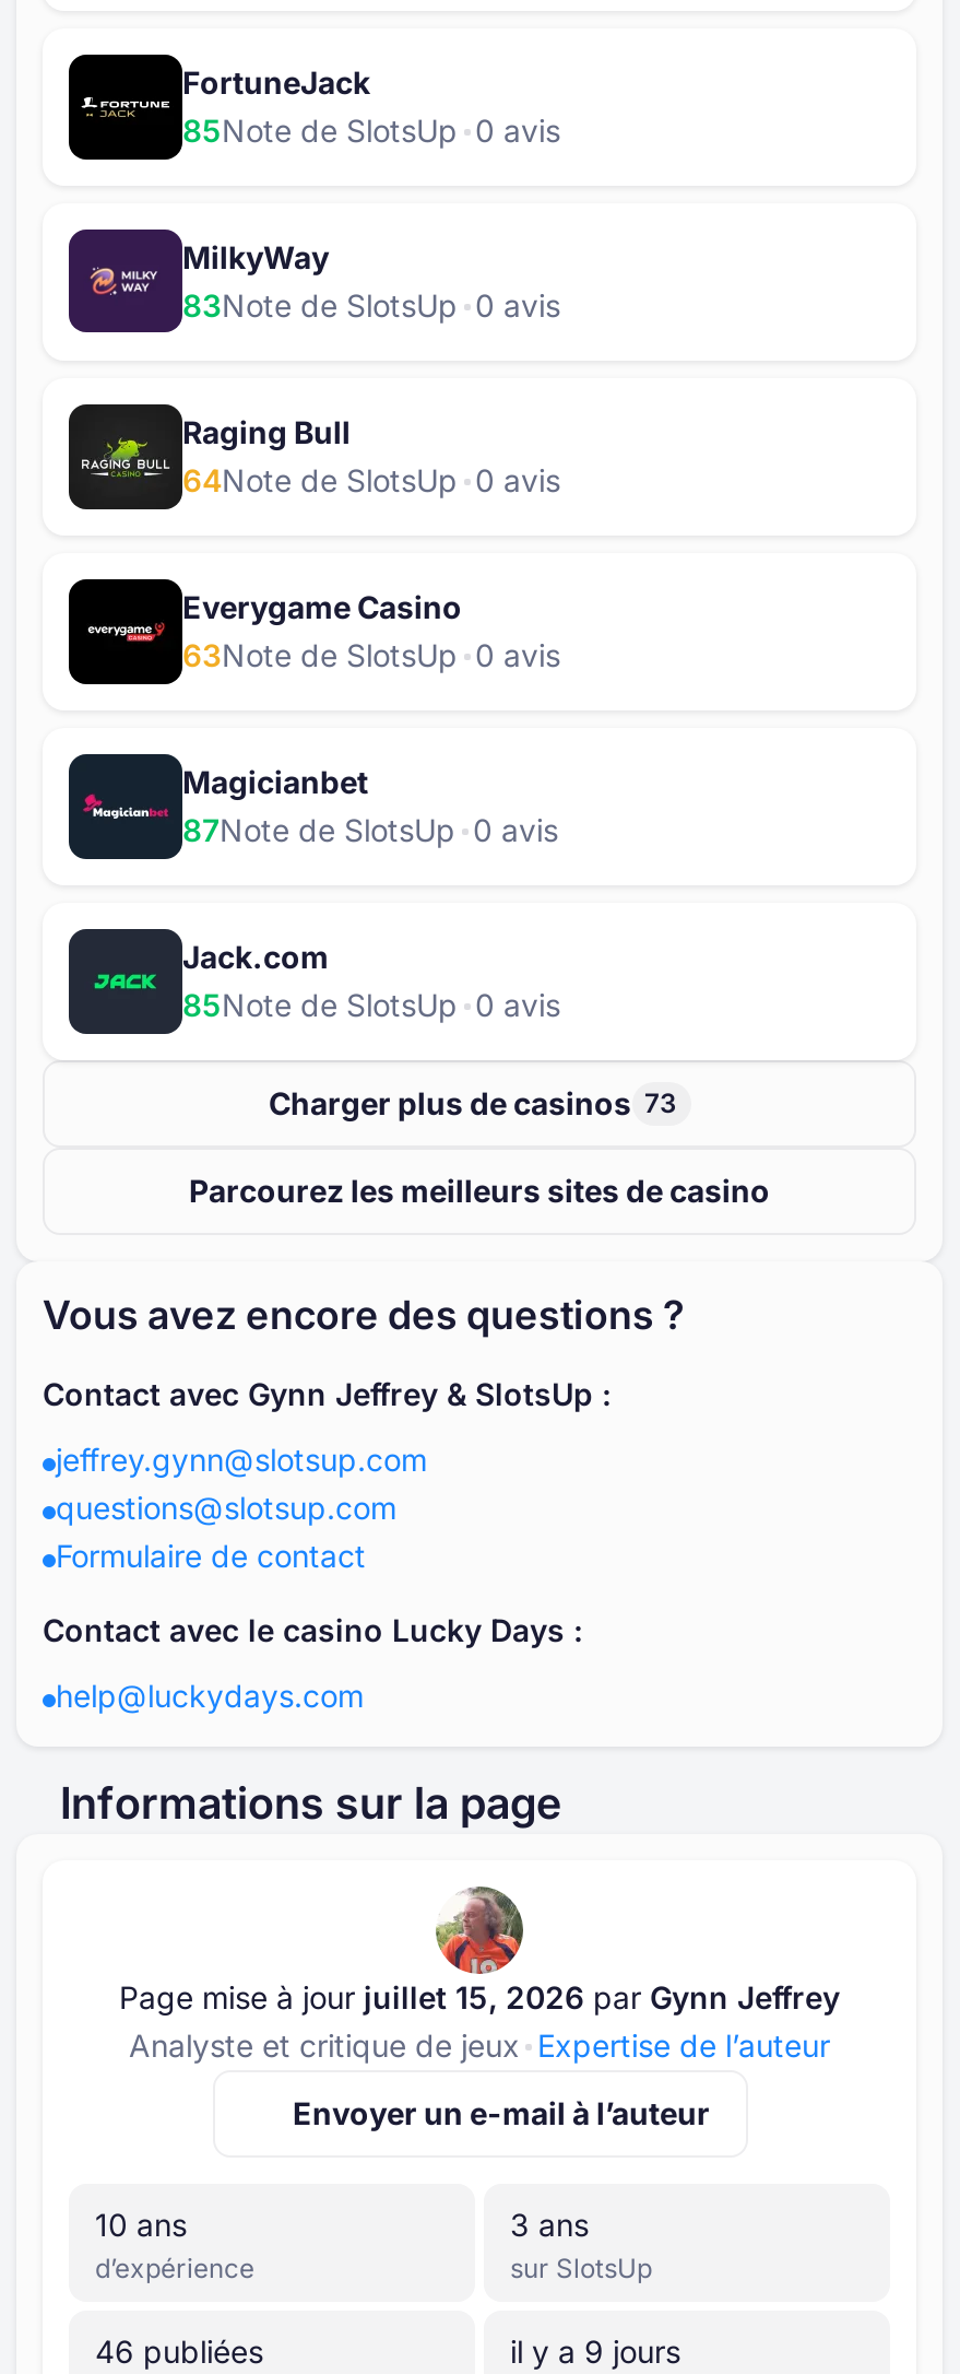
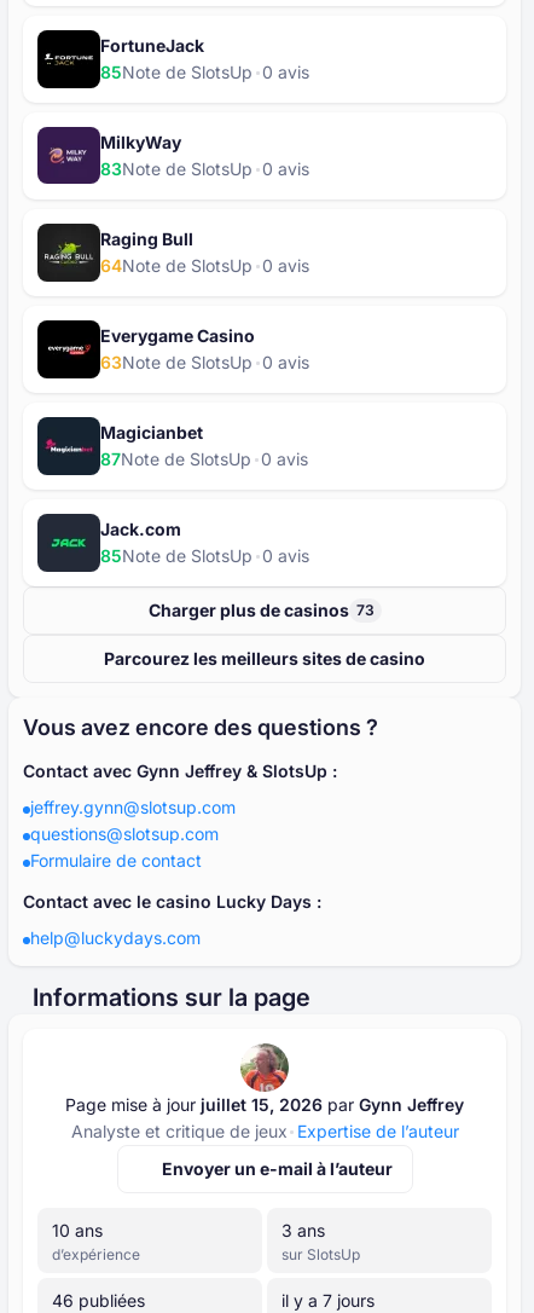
- il y a 9 jours
+ il y a 7 jours
